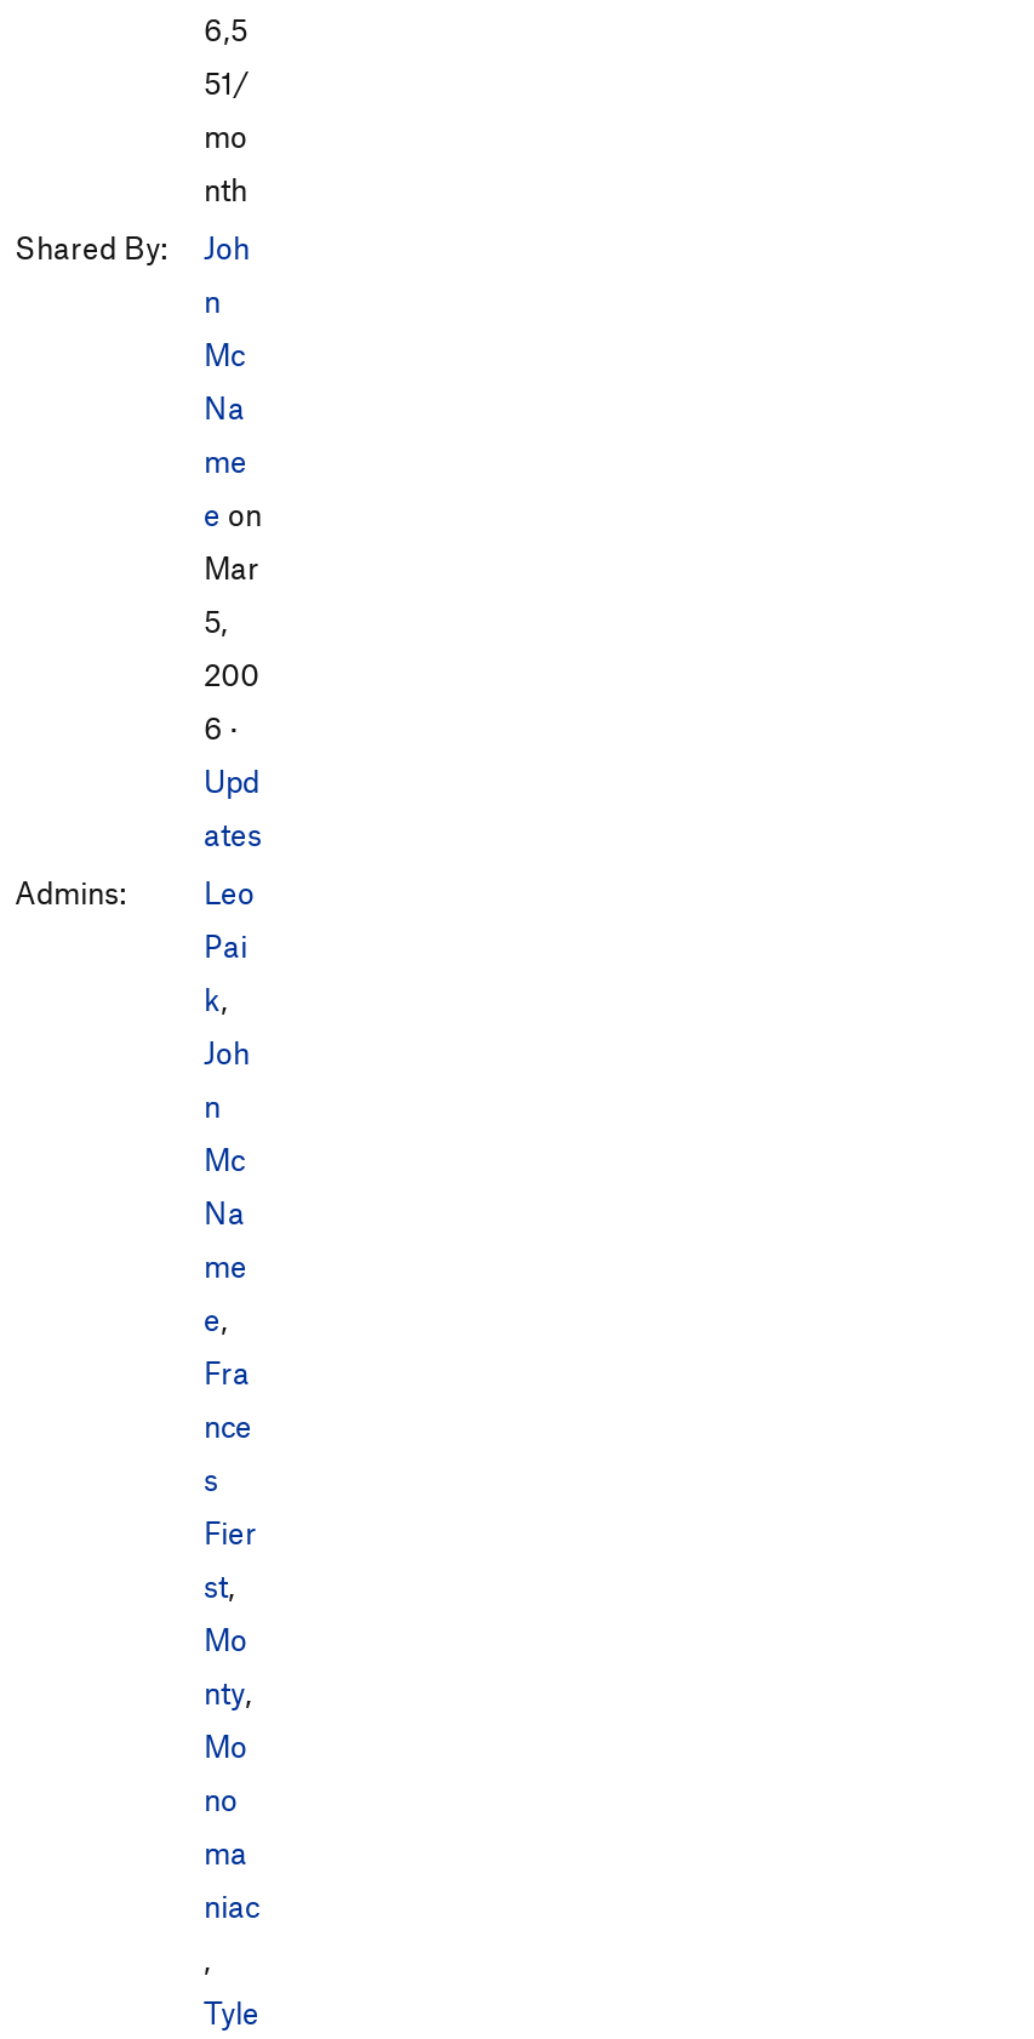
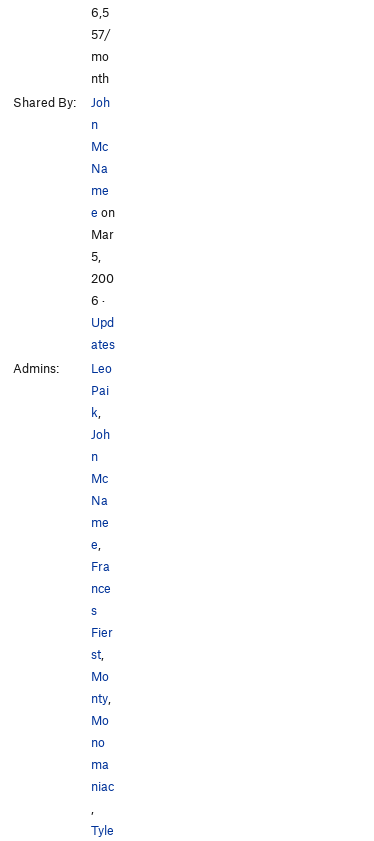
- 51/
+ 57/
